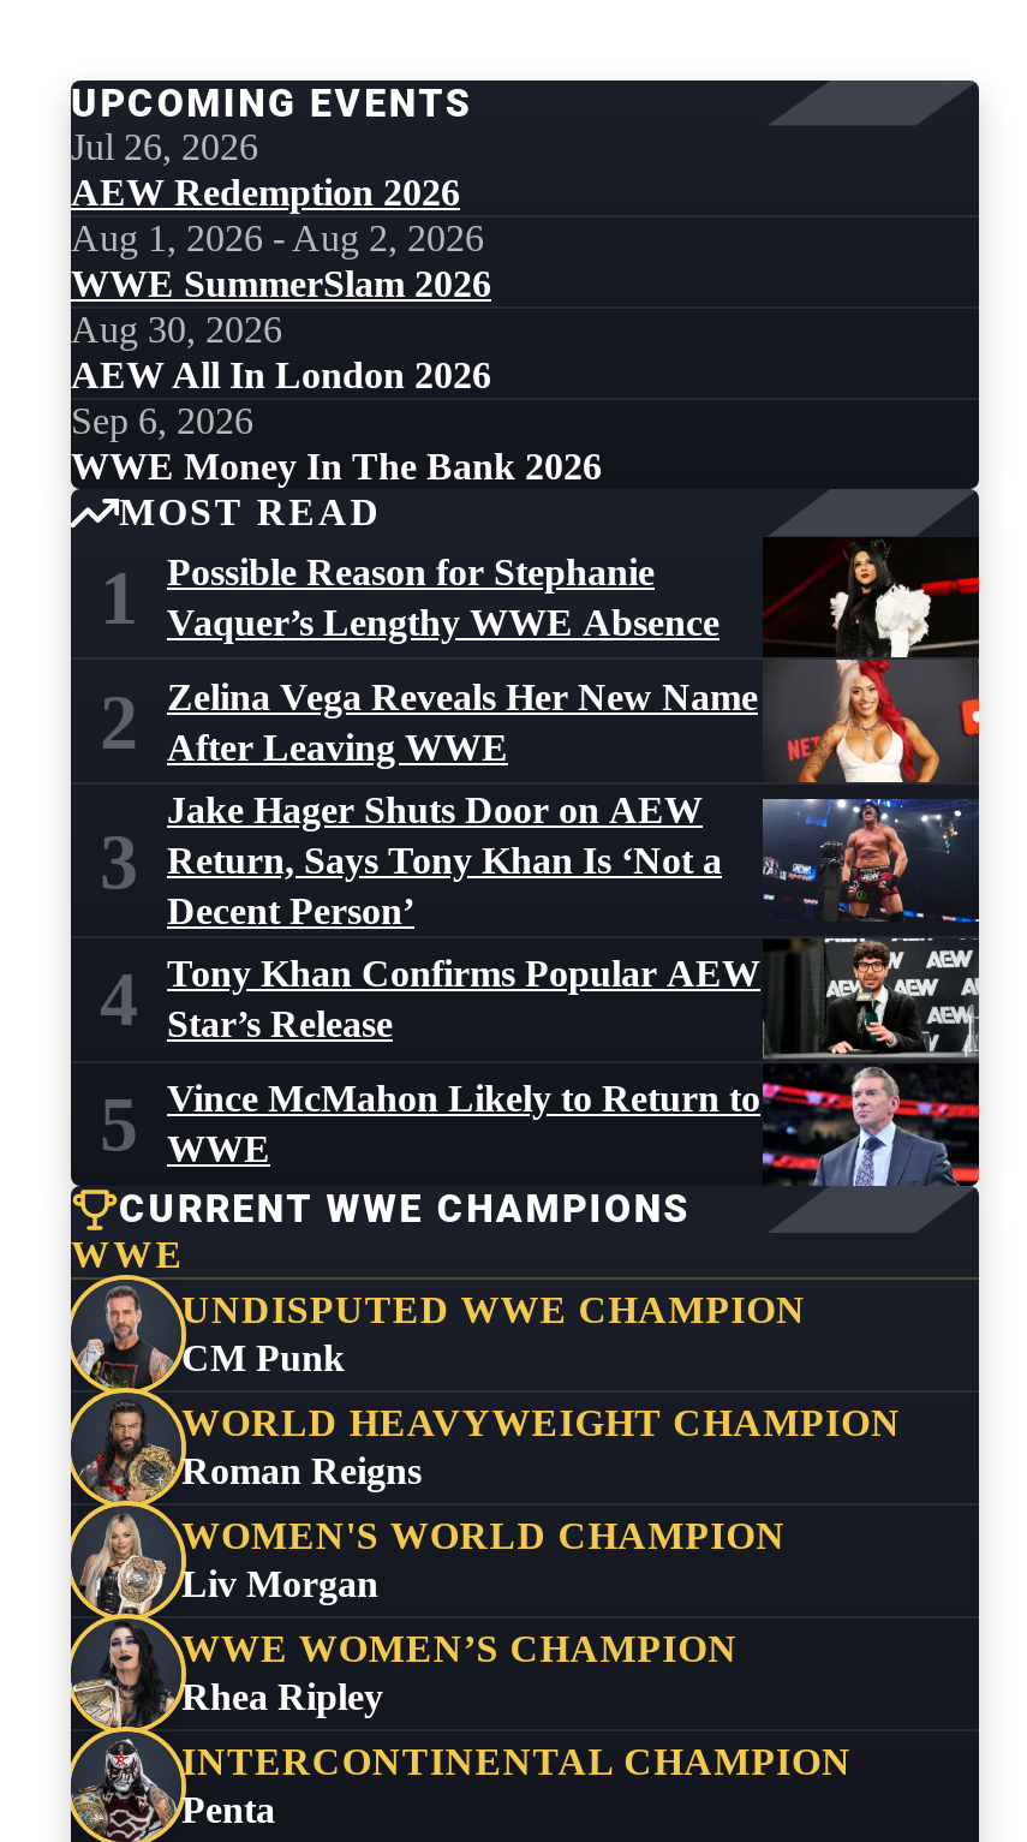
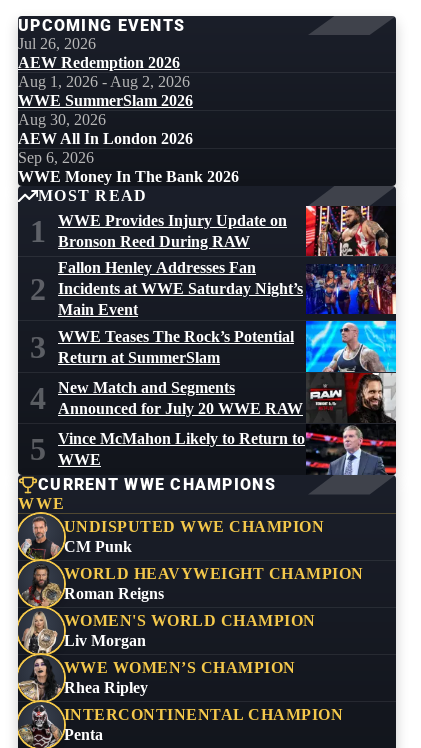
- [image]
- Zelina Vega Reveals Her New Name
- After Leaving WWE
+ [image]
+ Fallon Henley Addresses Fan
+ Incidents at WWE Saturday Night’s
+ Main Event

- Possible Reason for Stephanie
- Vaquer’s Lengthy WWE Absence
+ WWE Provides Injury Update on
+ Bronson Reed During RAW

- Jake Hager Shuts Door on AEW
- Return, Says Tony Khan Is ‘Not a
- Decent Person’
+ WWE Teases The Rock’s Potential
+ Return at SummerSlam

- Tony Khan Confirms Popular AEW
- Star’s Release
+ New Match and Segments
+ Announced for July 20 WWE RAW
